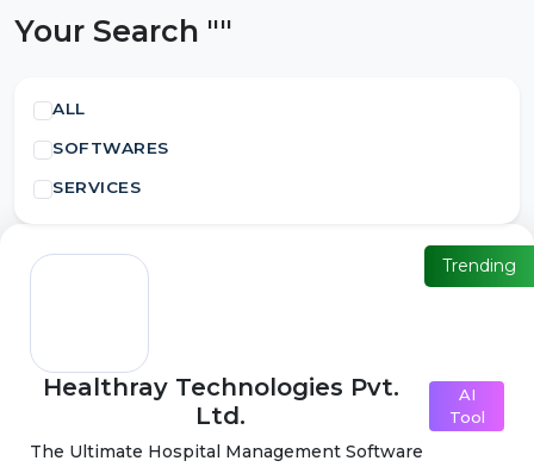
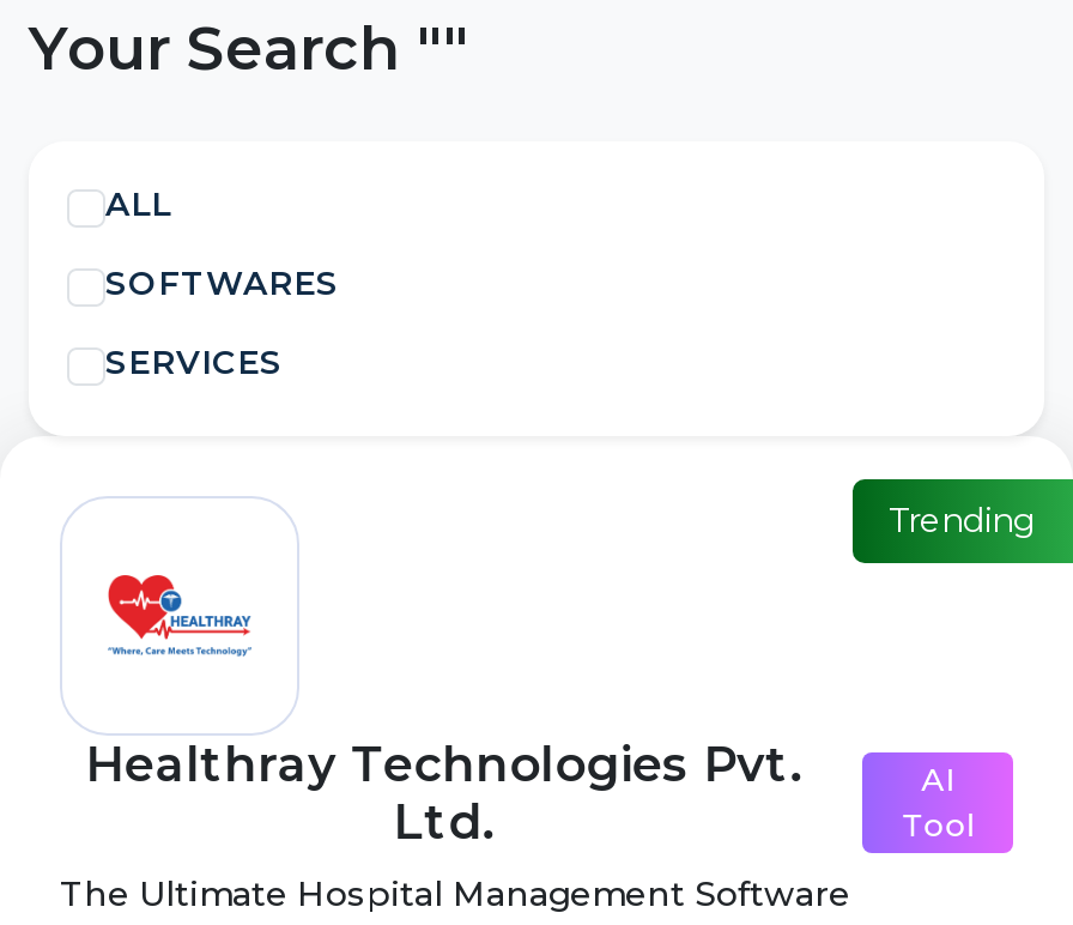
+ [image]
